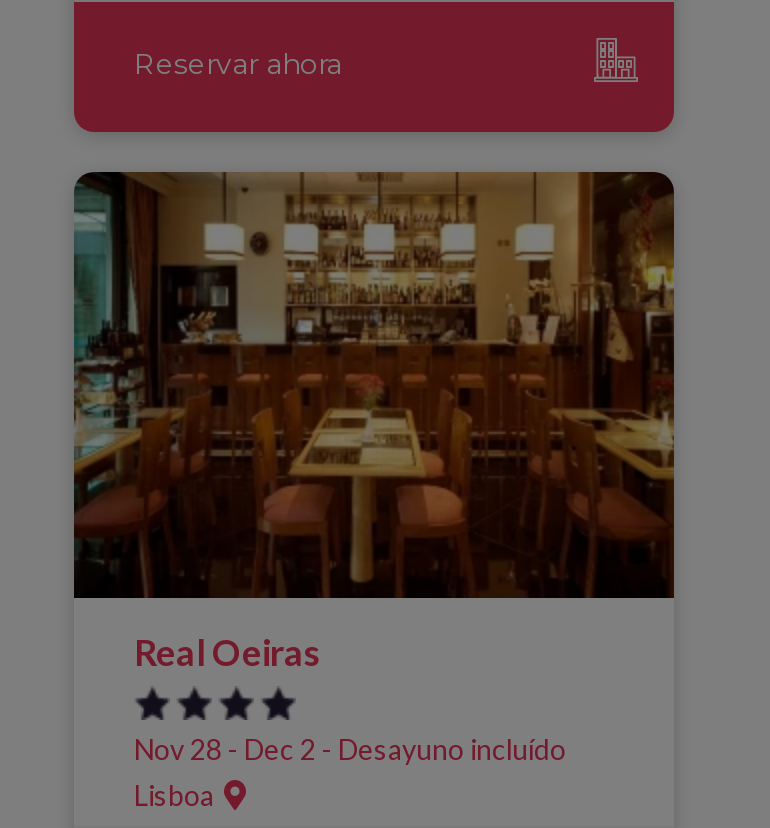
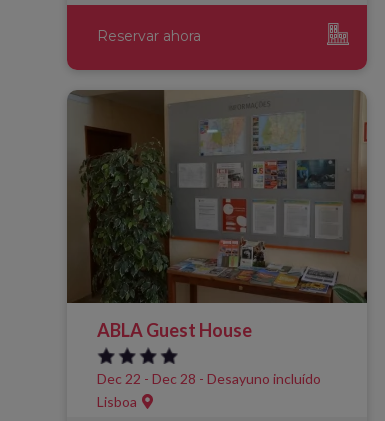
- [image]
- Real Oeiras
+ [image]
+ ABLA Guest House

- Nov 28 - Dec 2 - Desayuno incluído
+ Dec 22 - Dec 28 - Desayuno incluído
